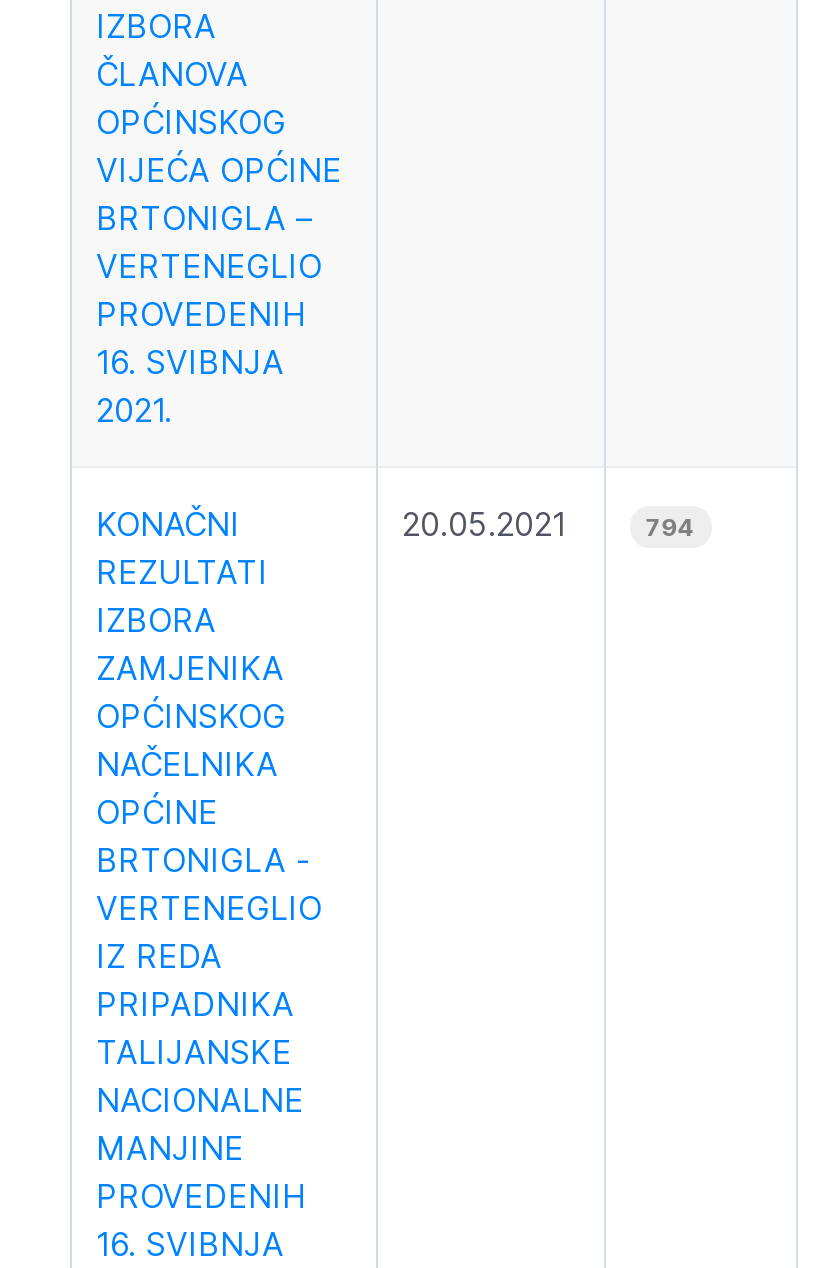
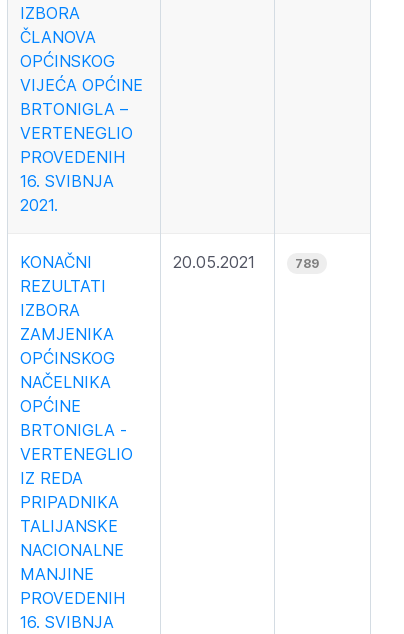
- 794
+ 789
